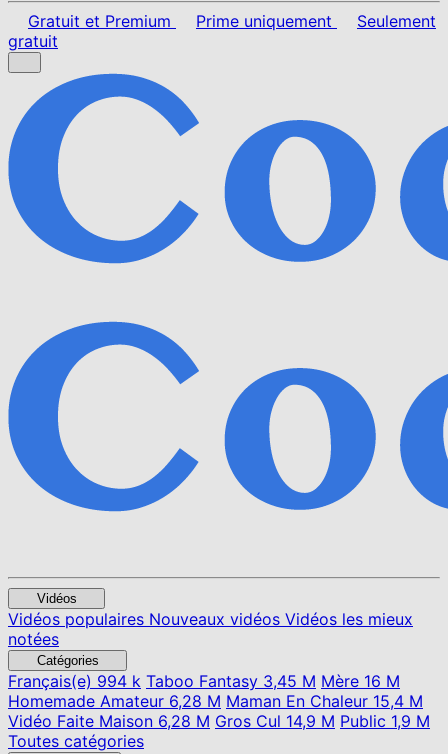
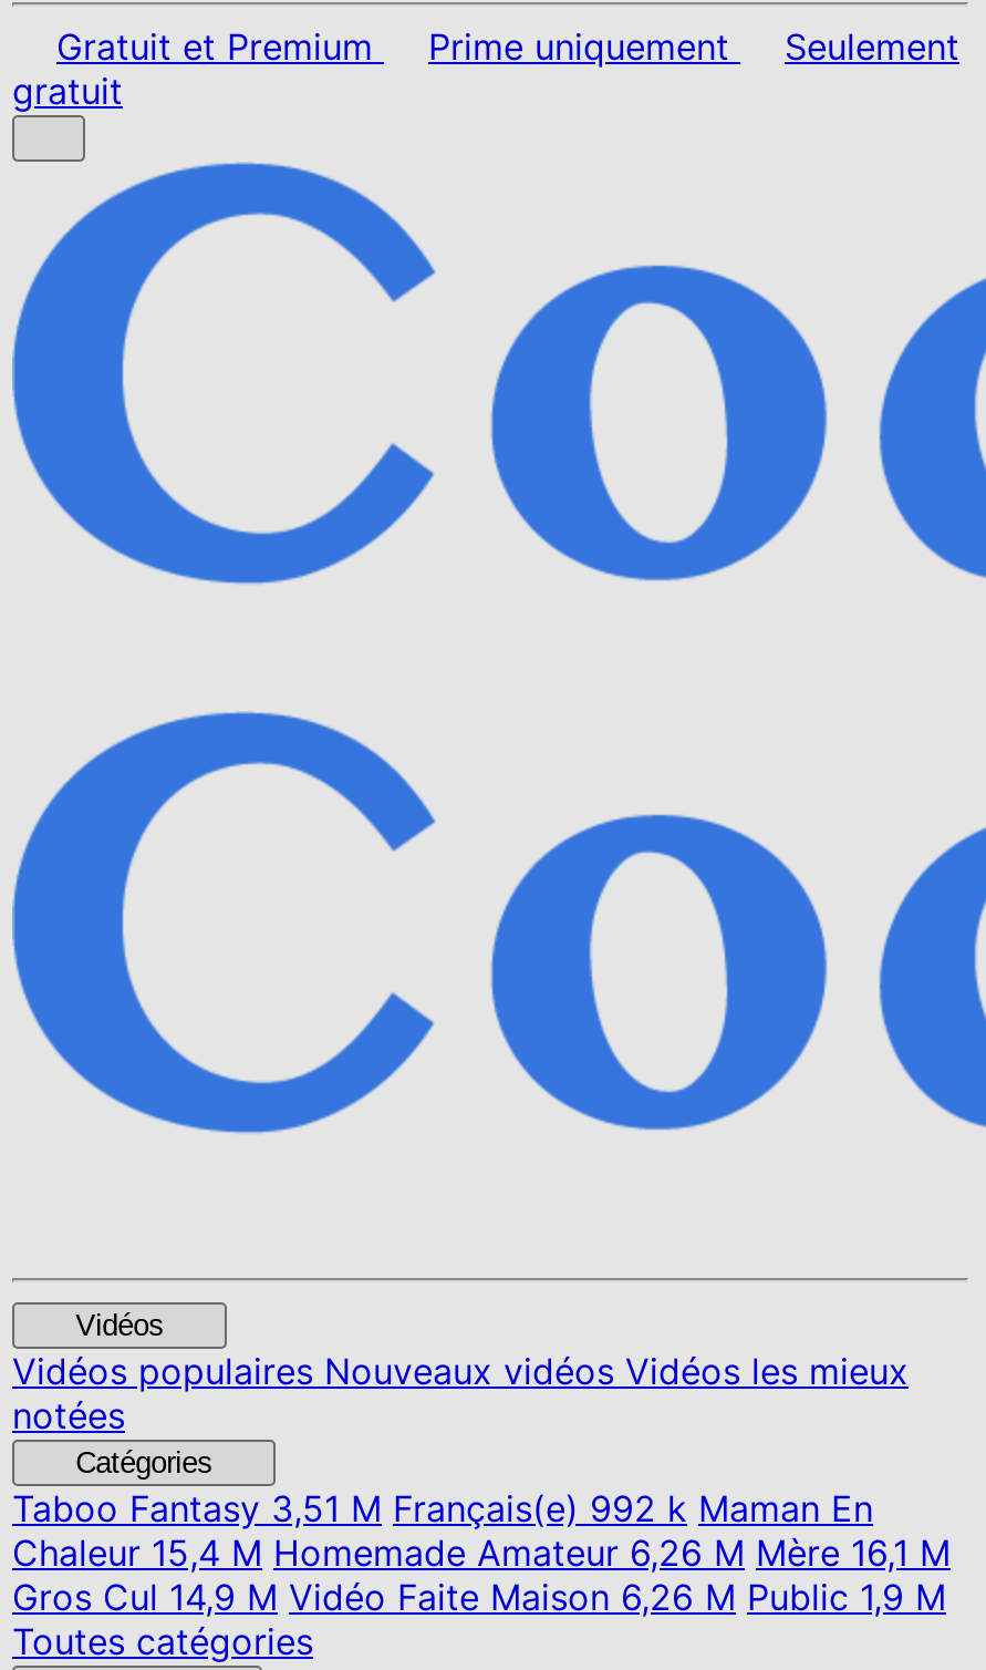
- Français(e)994 k Taboo Fantasy 3,45 M Mère 16 M
- Homemade Amateur 6,28 M Maman En Chaleur 15,4 M
- Vidéo Faite Maison 6,28 M Gros Cul 14,9 M Public 1,9 M
+ Taboo Fantasy3,51 M Français(e) 992 k Maman En
+ Chaleur 15,4 M Homemade Amateur 6,26 M Mère 16,1 M
+ Gros Cul 14,9 M Vidéo Faite Maison 6,26 M Public 1,9 M
